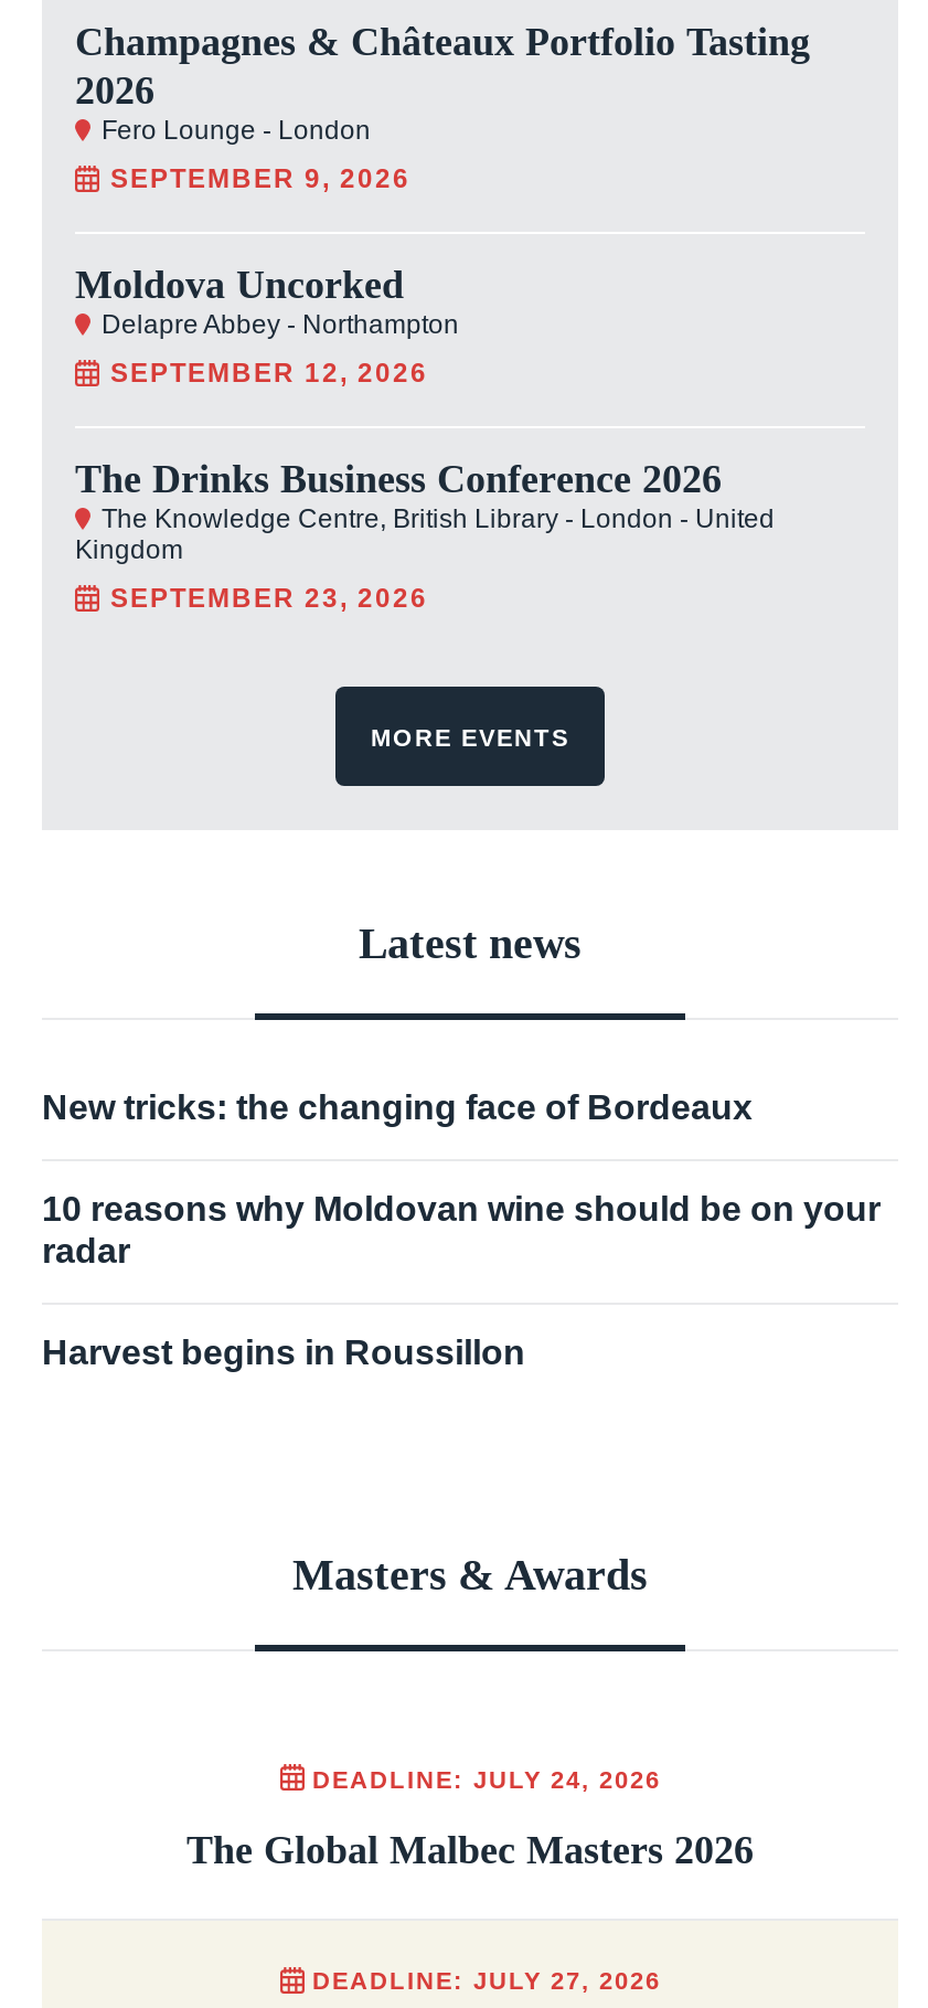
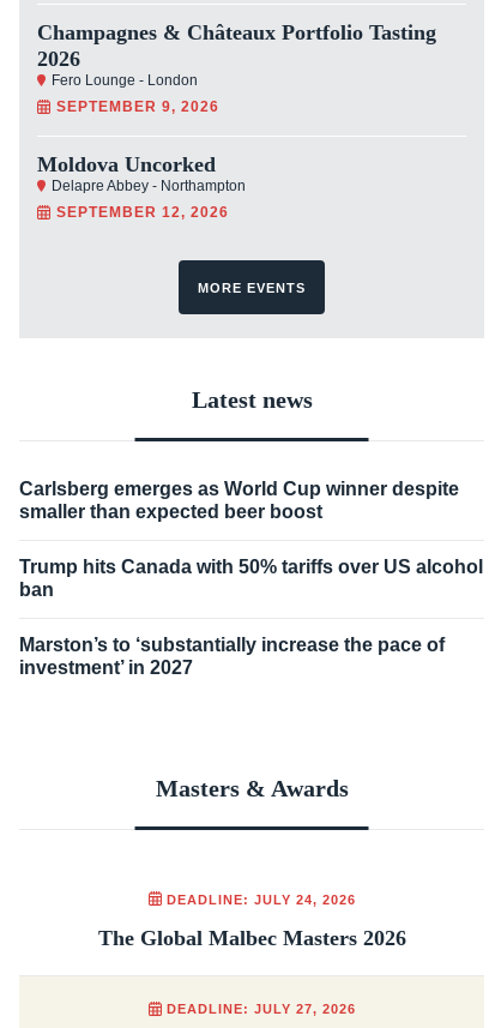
- The Drinks Business Conference 2026
- The Knowledge Centre, British Library - London - United
- Kingdom
- SEPTEMBER 23, 2026

moved up: MORE EVENTS | Latest news

- New tricks: the changing face of Bordeaux
+ Carlsberg emerges as World Cup winner despite
+ smaller than expected beer boost

- 10 reasons why Moldovan wine should be on your
- radar
+ Trump hits Canada with 50% tariffs over US alcohol
+ ban

- Harvest begins in Roussillon
+ Marston’s to ‘substantially increase the pace of
+ investment’ in 2027
